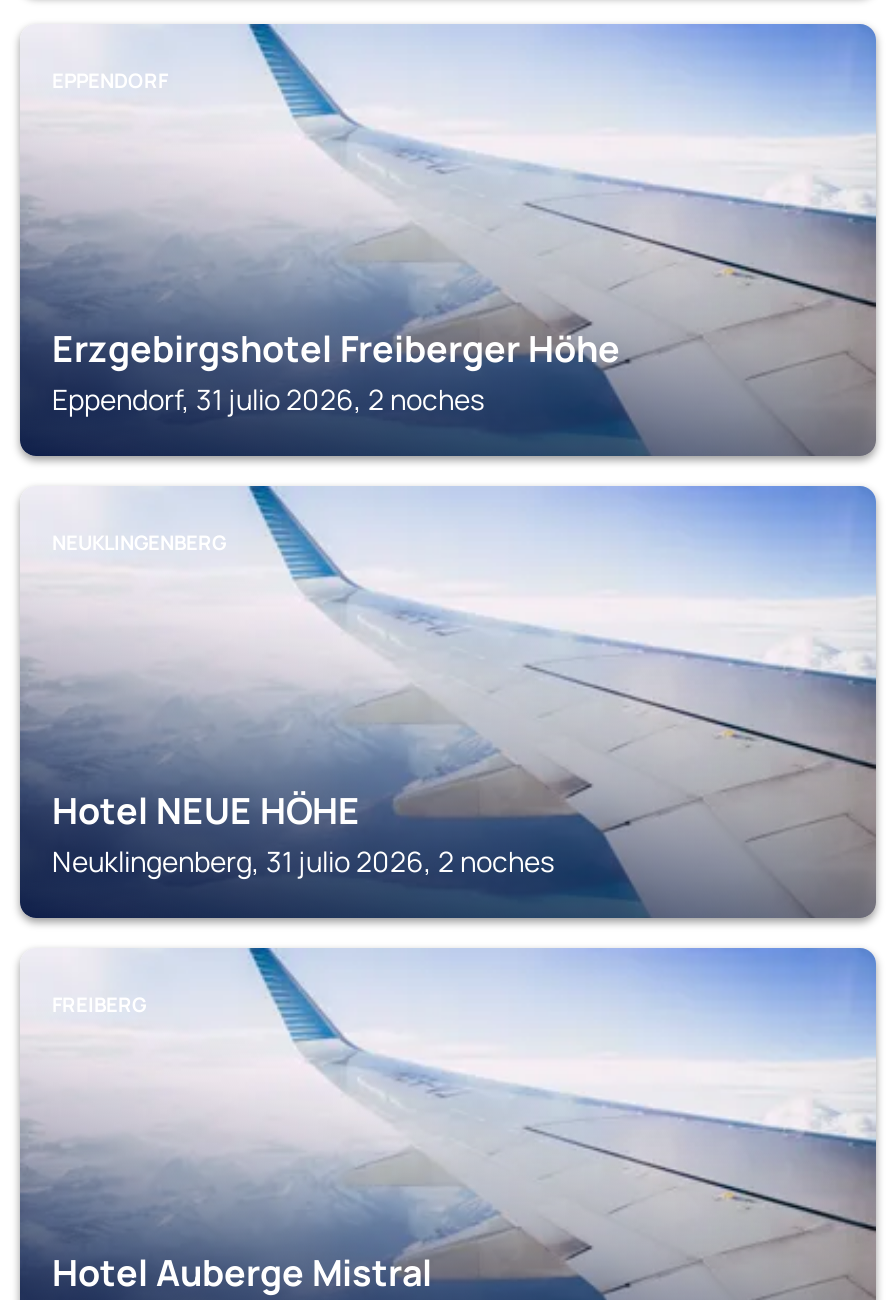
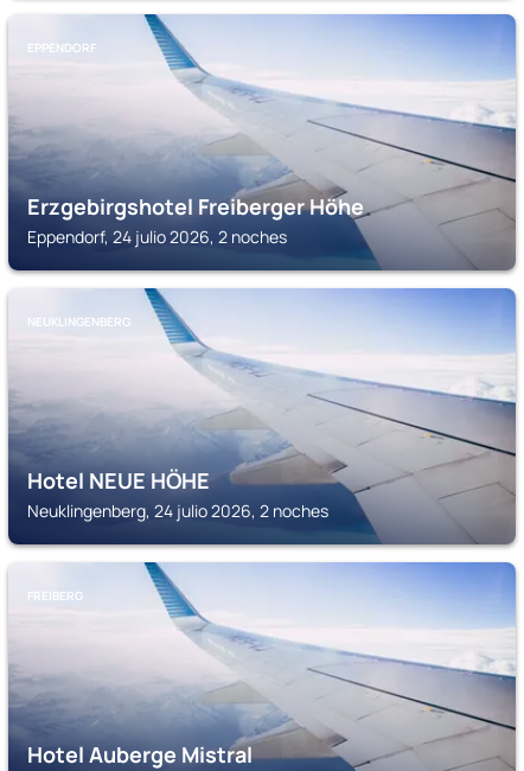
- Eppendorf, 31 julio 2026, 2 noches
+ Eppendorf, 24 julio 2026, 2 noches

- Neuklingenberg, 31 julio 2026, 2 noches
+ Neuklingenberg, 24 julio 2026, 2 noches
